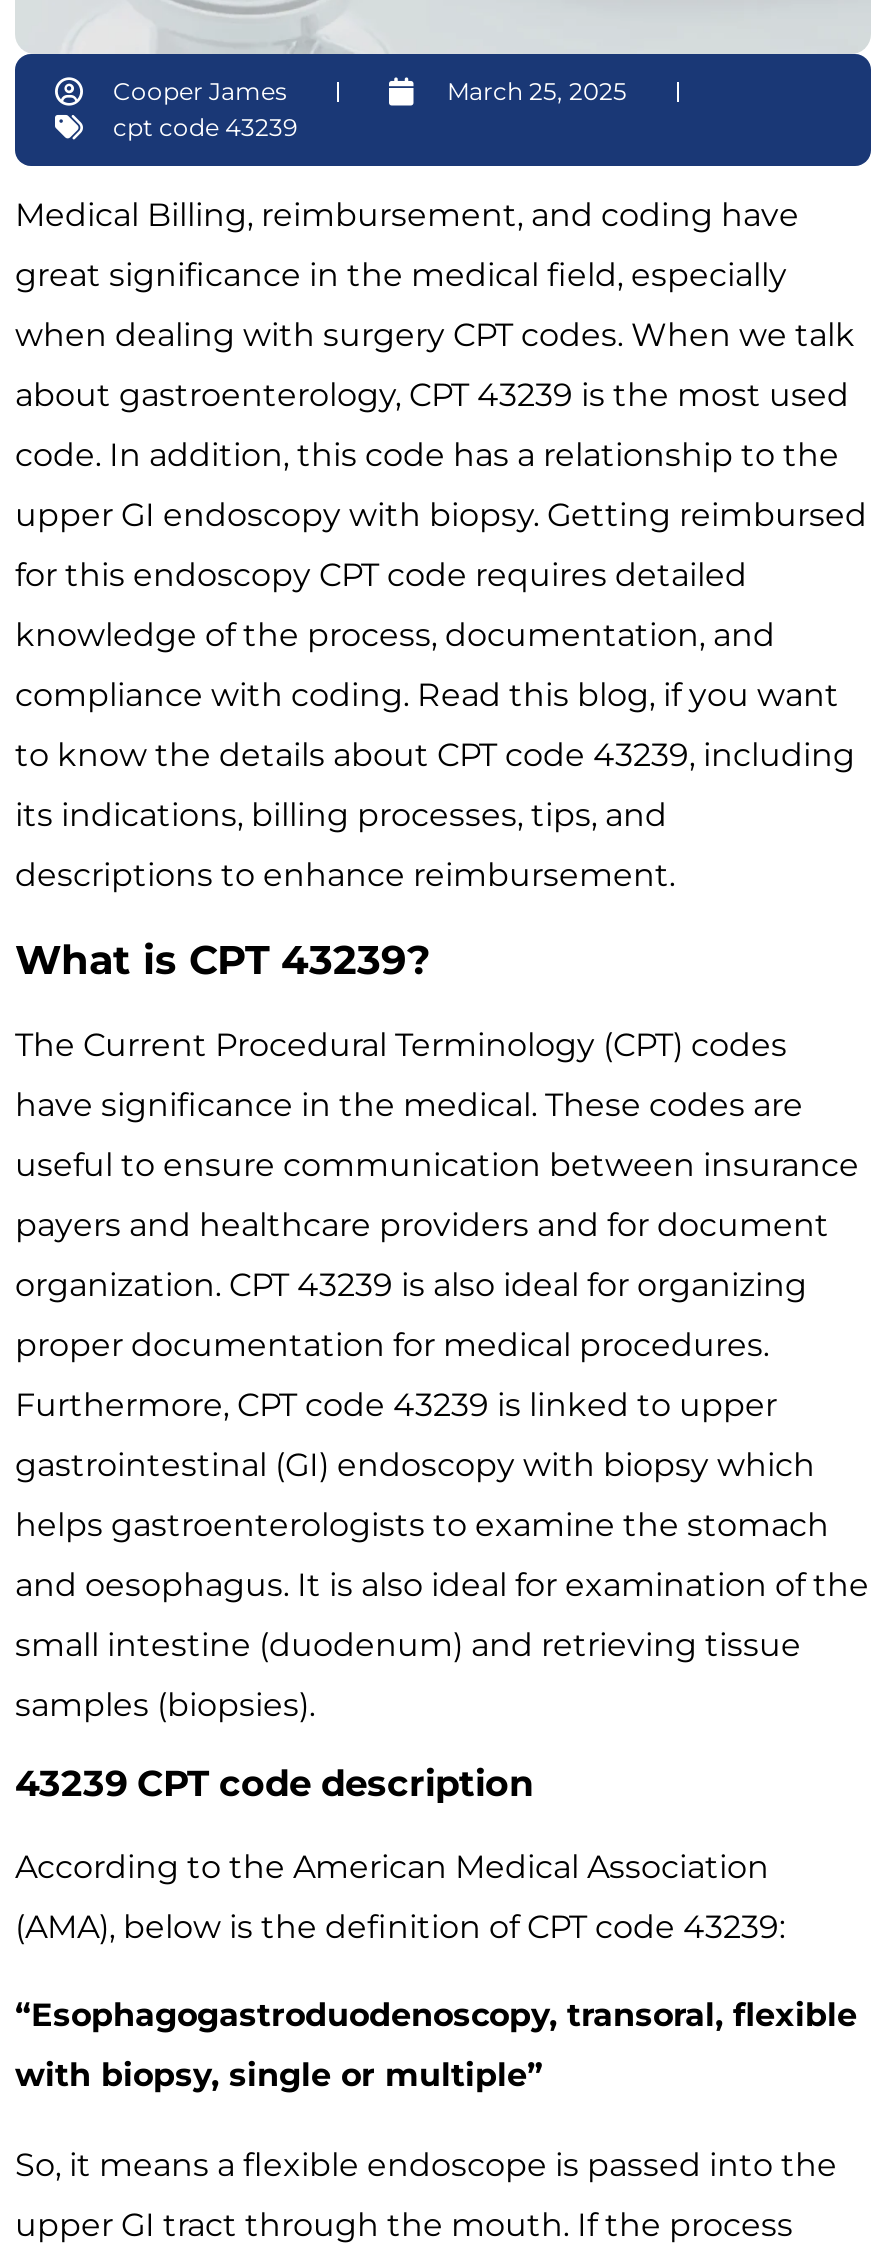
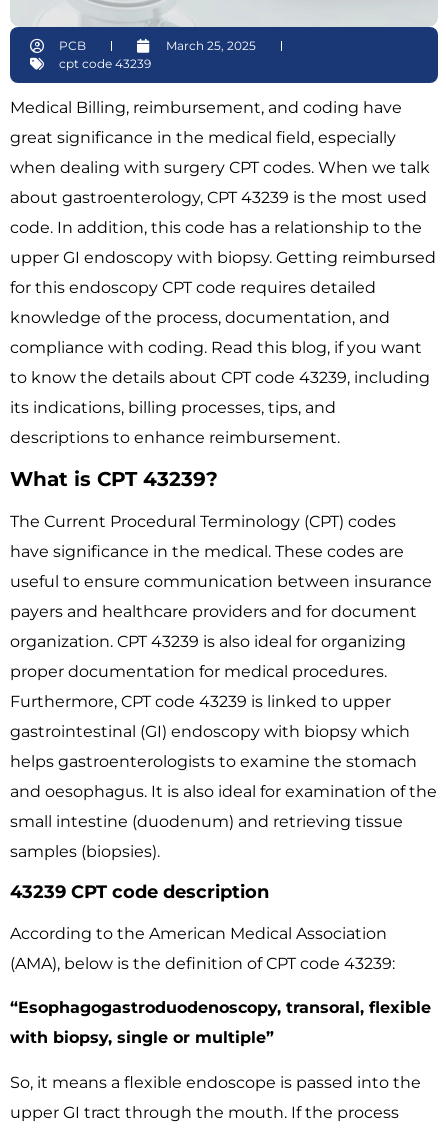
- Cooper James
+ PCB
